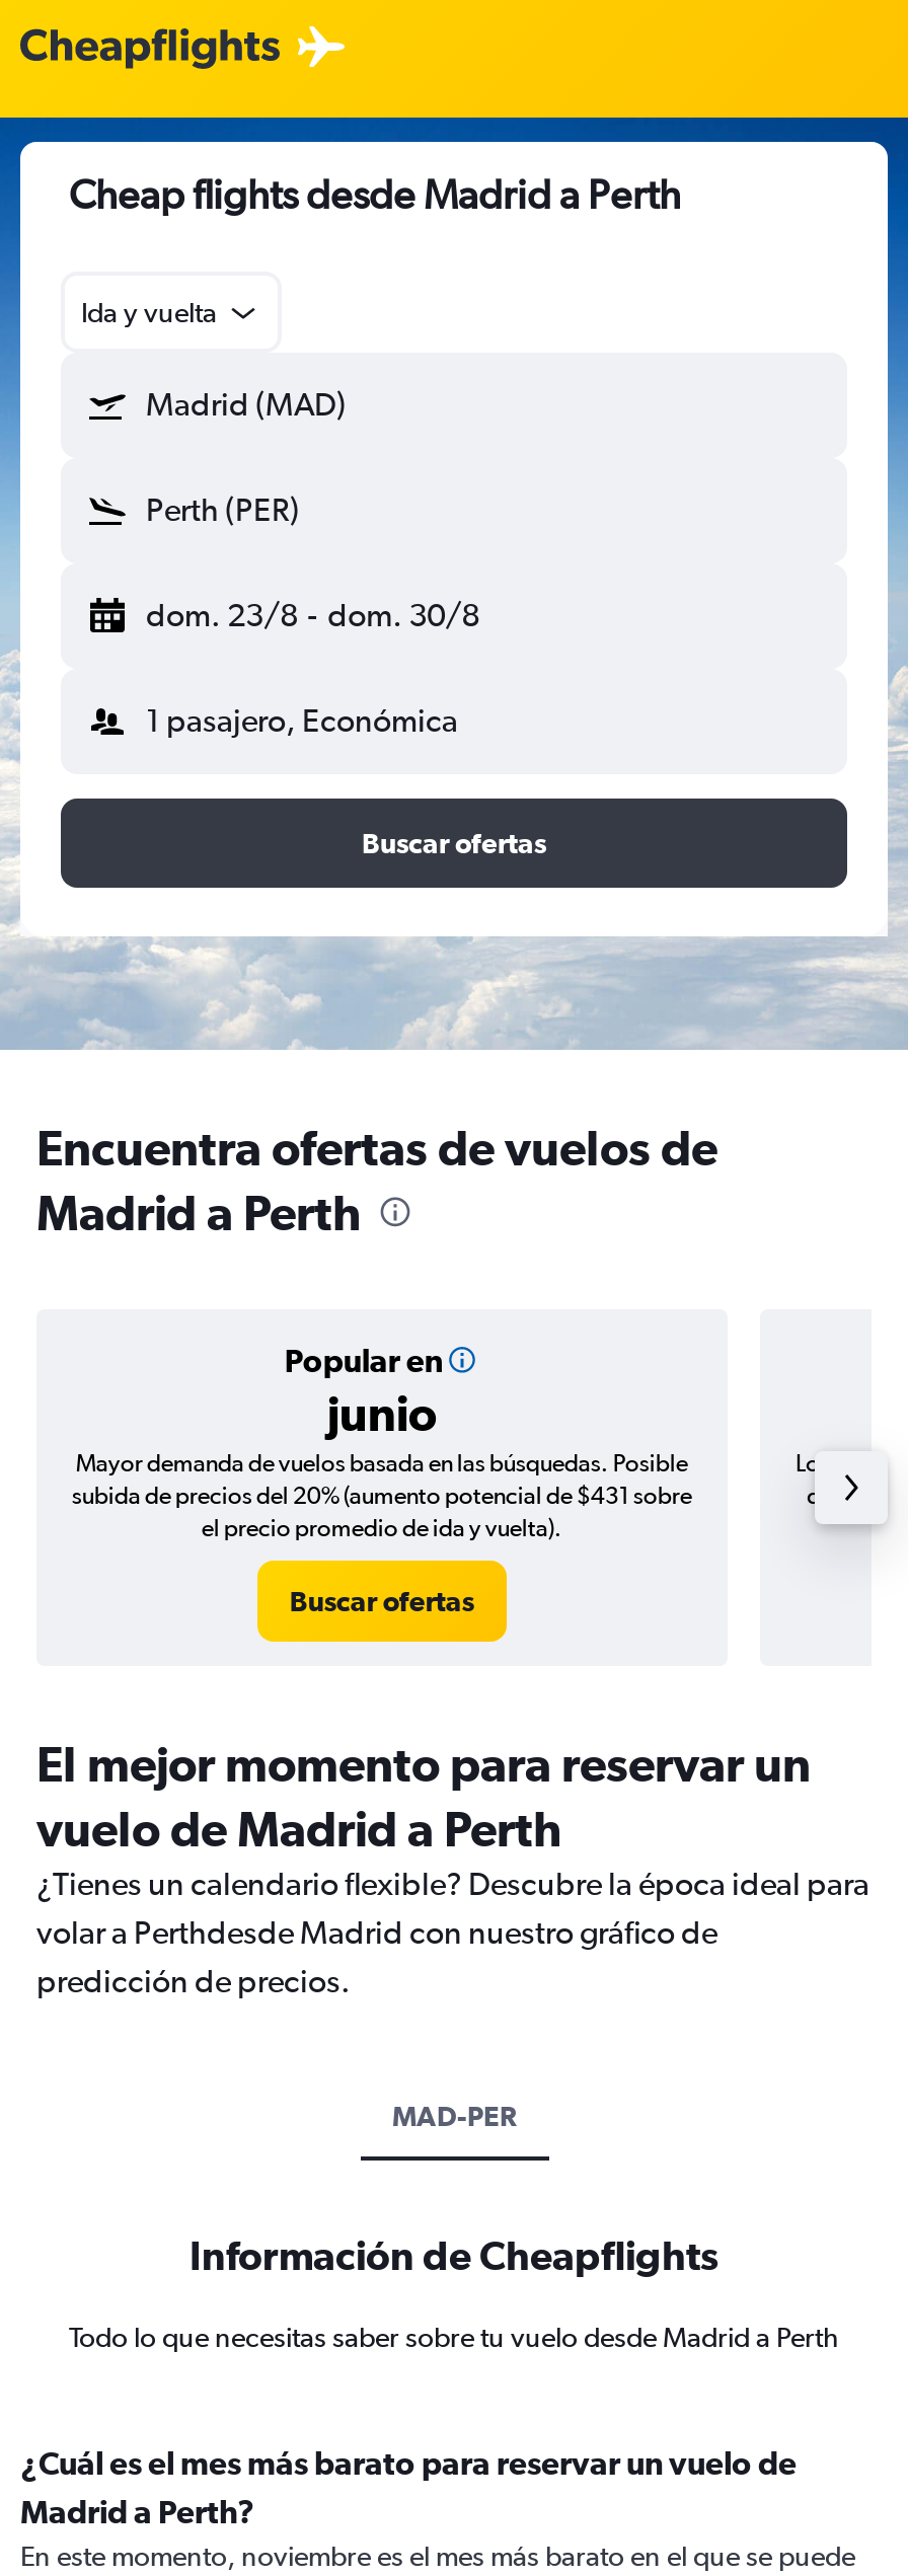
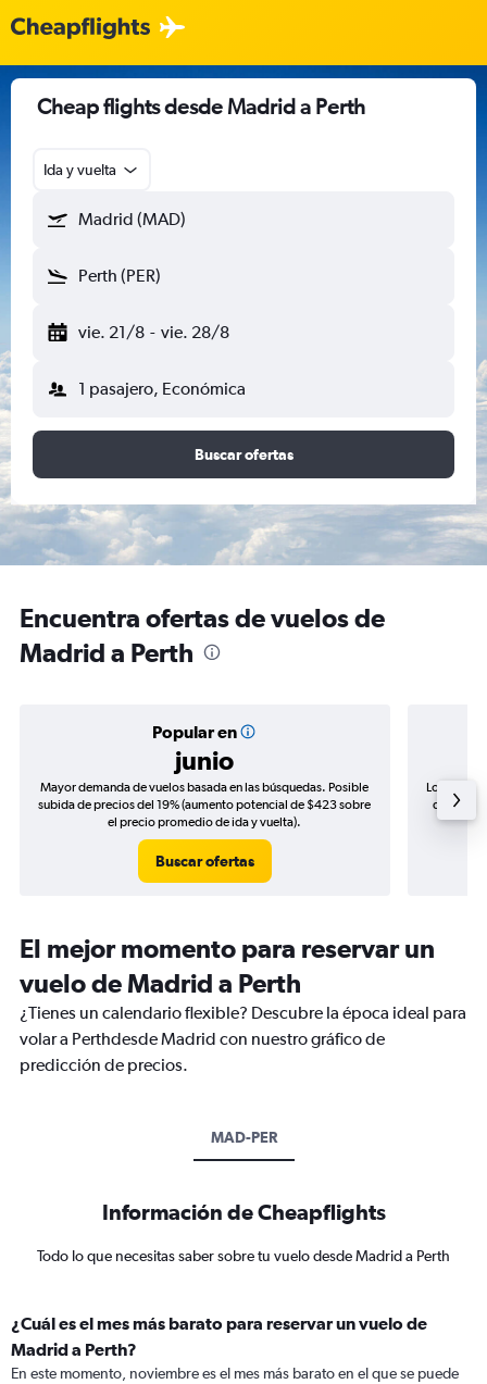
- dom. 23/8 - dom. 30/8
+ vie. 21/8 - vie. 28/8

- subida de precios del 20% (aumento potencial de $431 sobre
+ subida de precios del 19% (aumento potencial de $423 sobre
